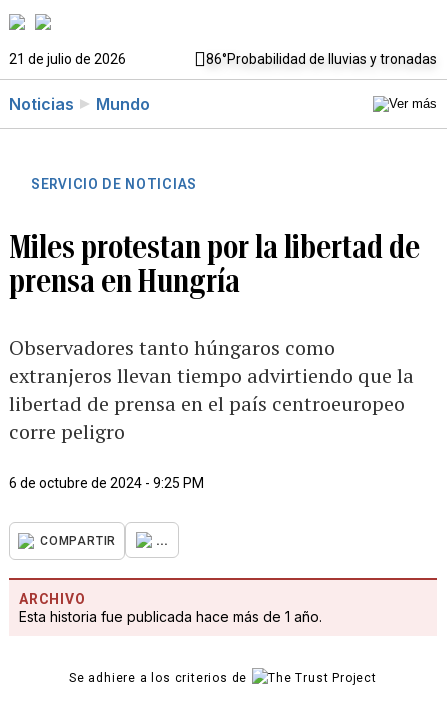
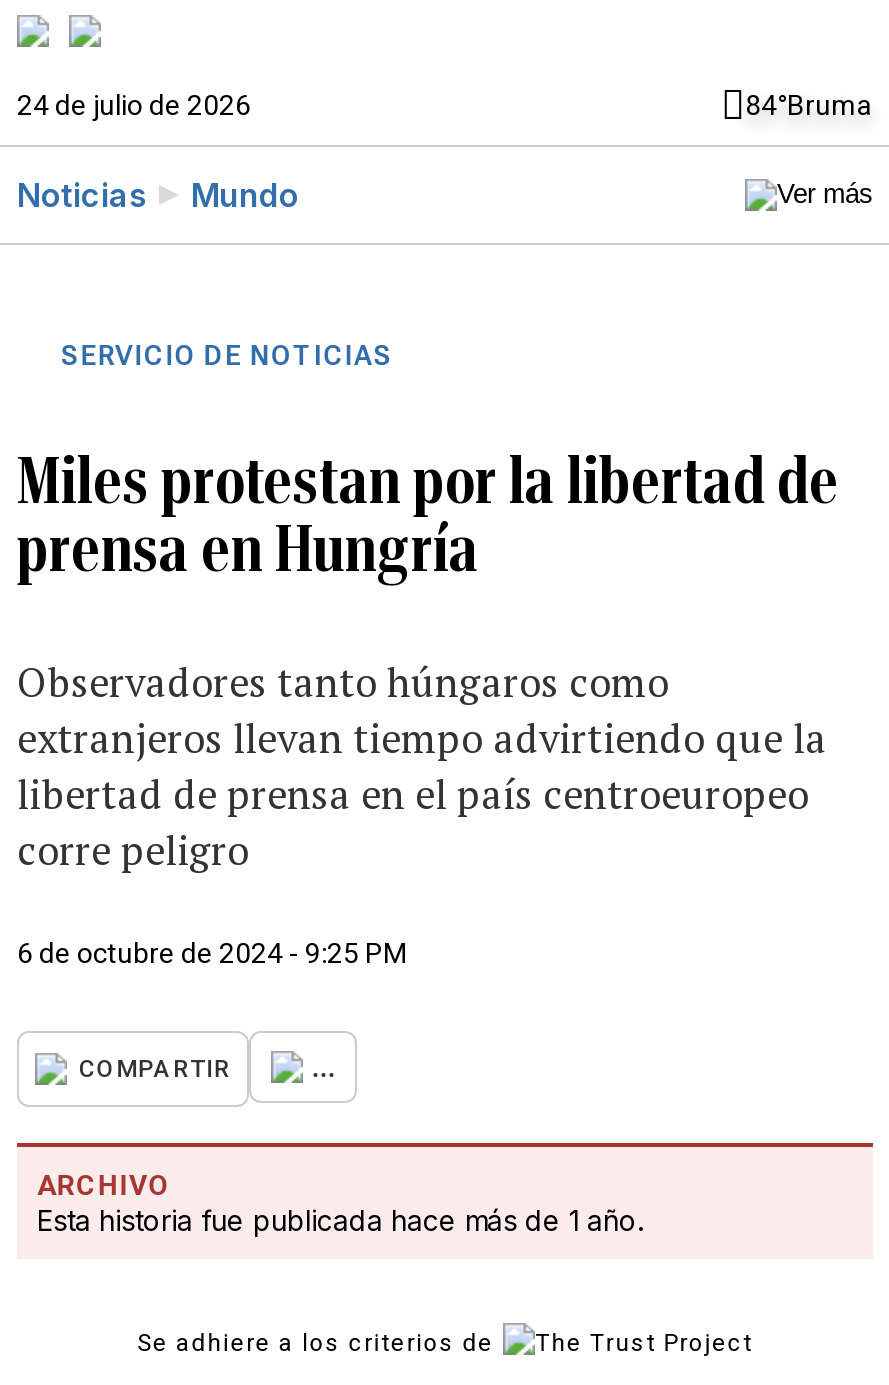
- 21 de julio de 2026
- 86°Probabilidad de lluvias y tronadas
+ 24 de julio de 2026
+ 84°Bruma
